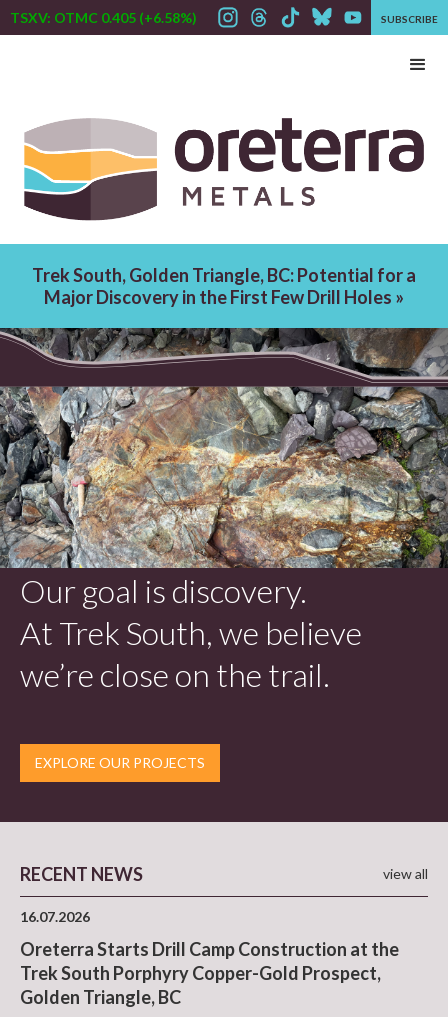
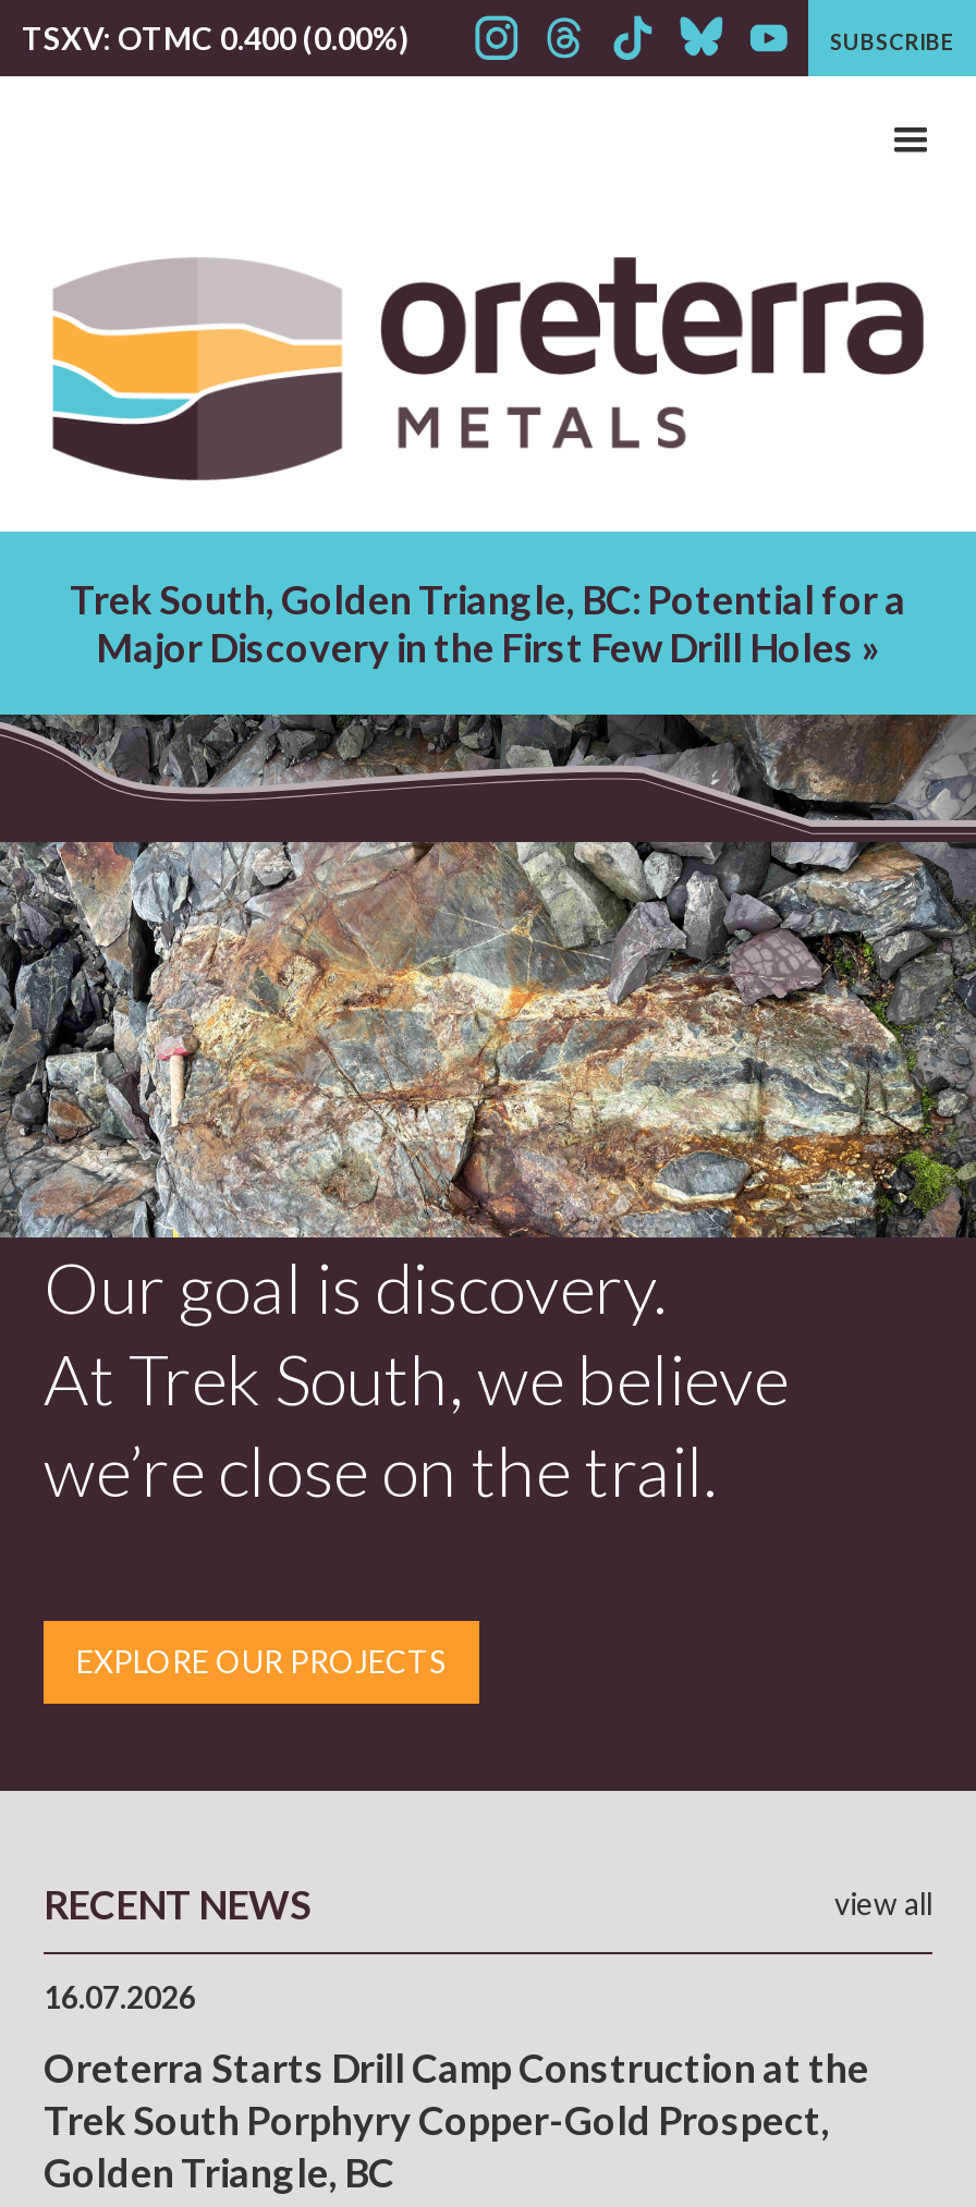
- TSXV: OTMC 0.405 (+6.58%)
+ TSXV: OTMC 0.400 (0.00%)
